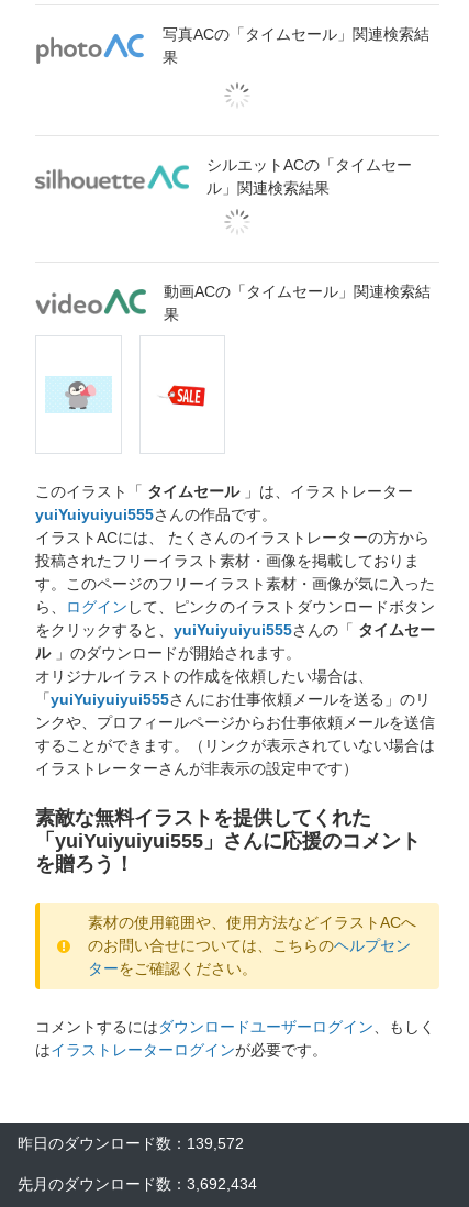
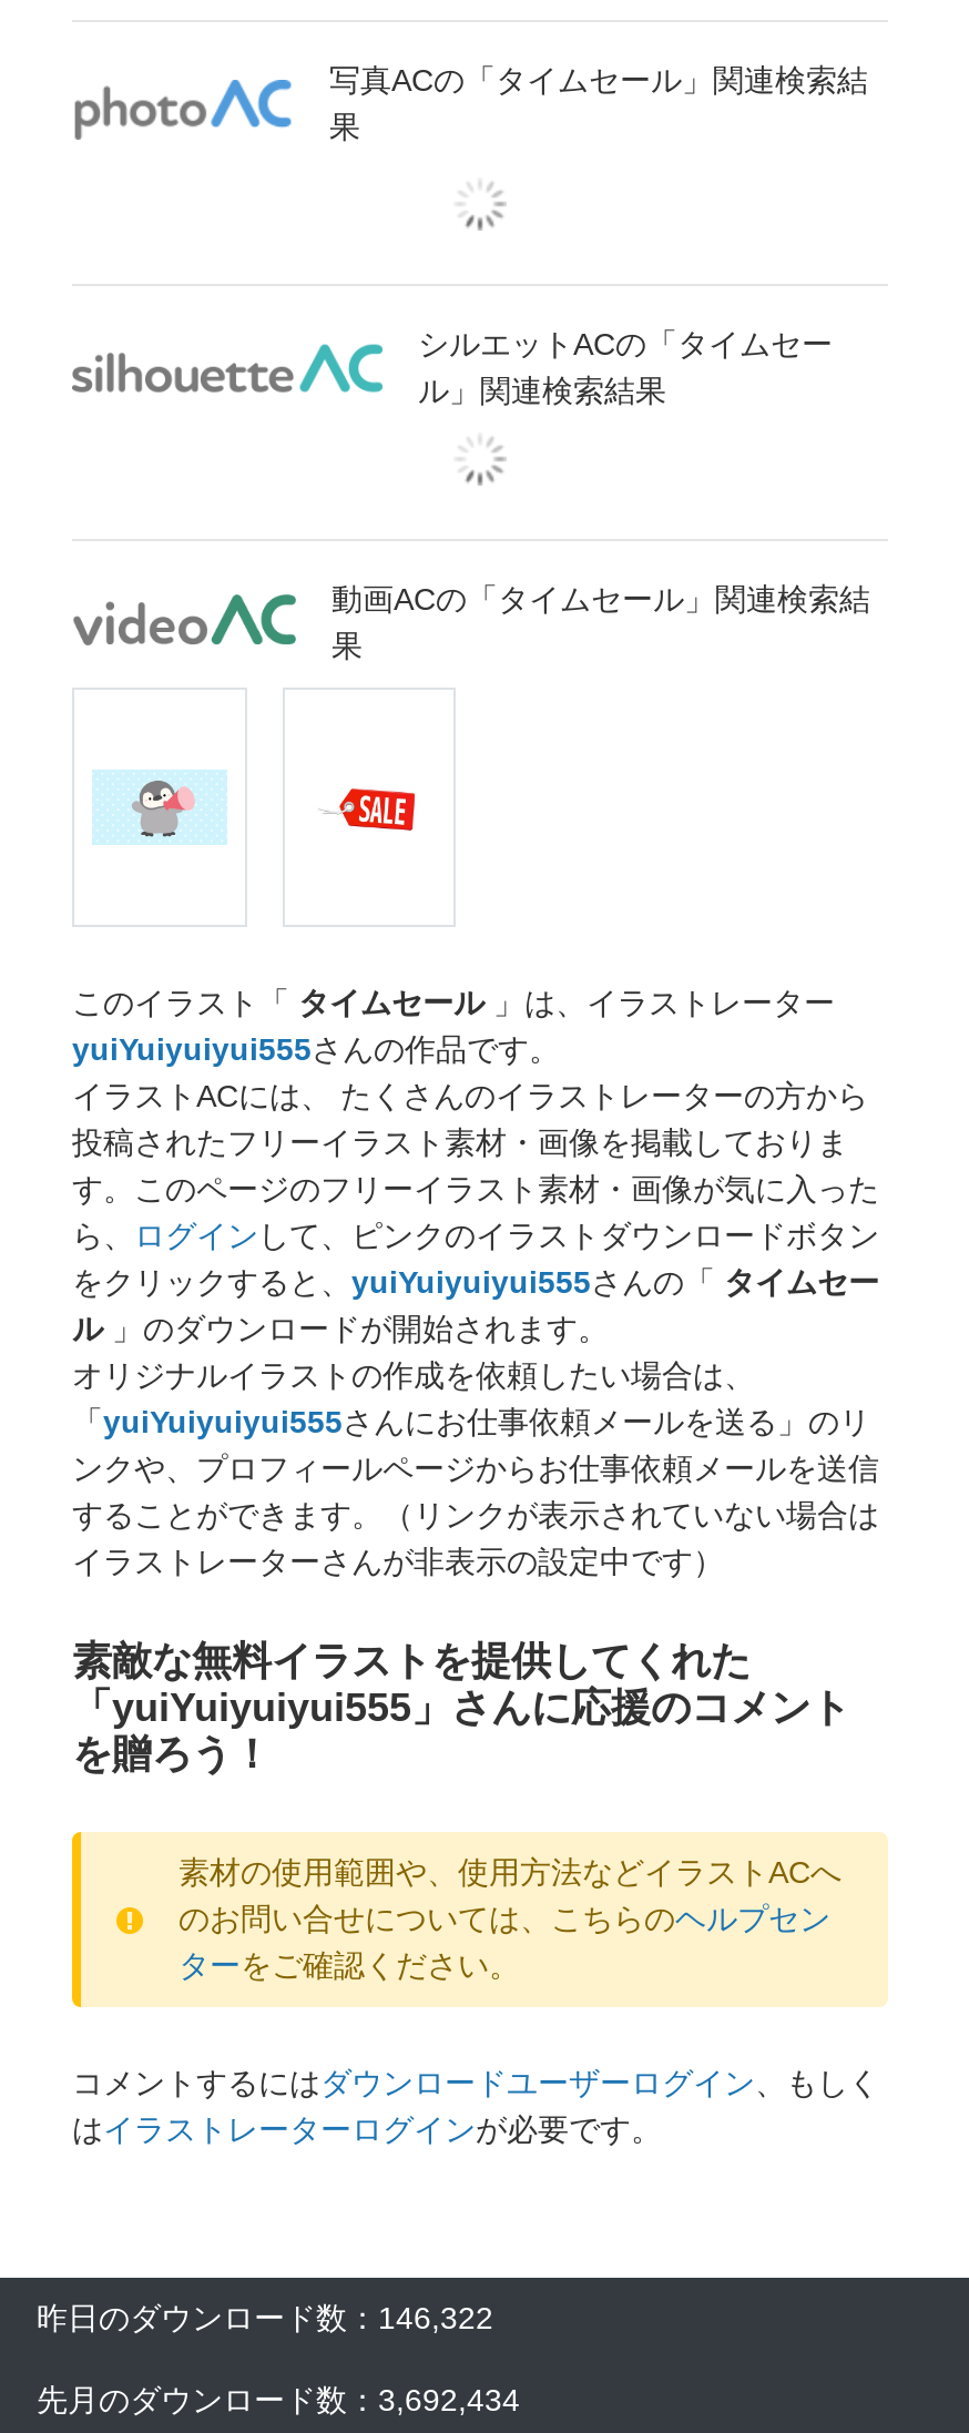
- 昨日のダウンロード数：139,572
+ 昨日のダウンロード数：146,322
